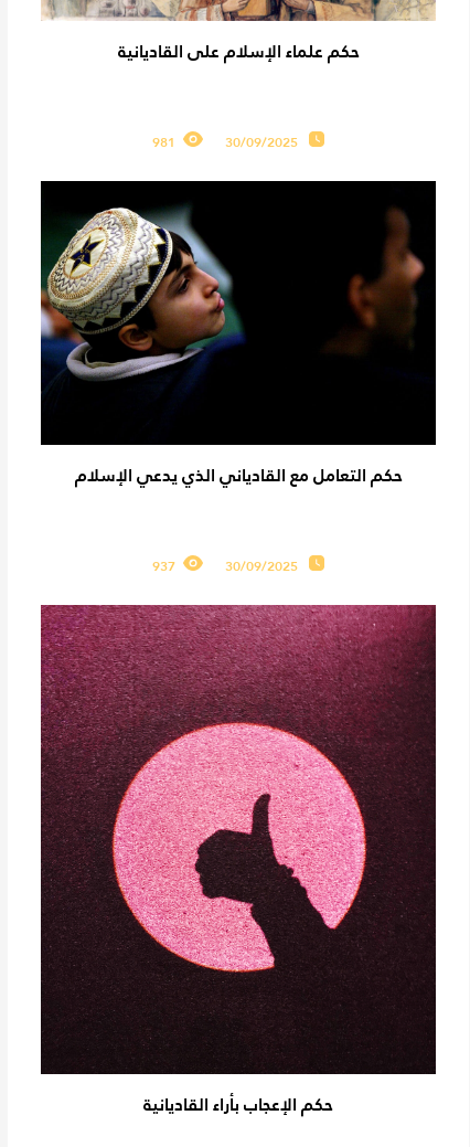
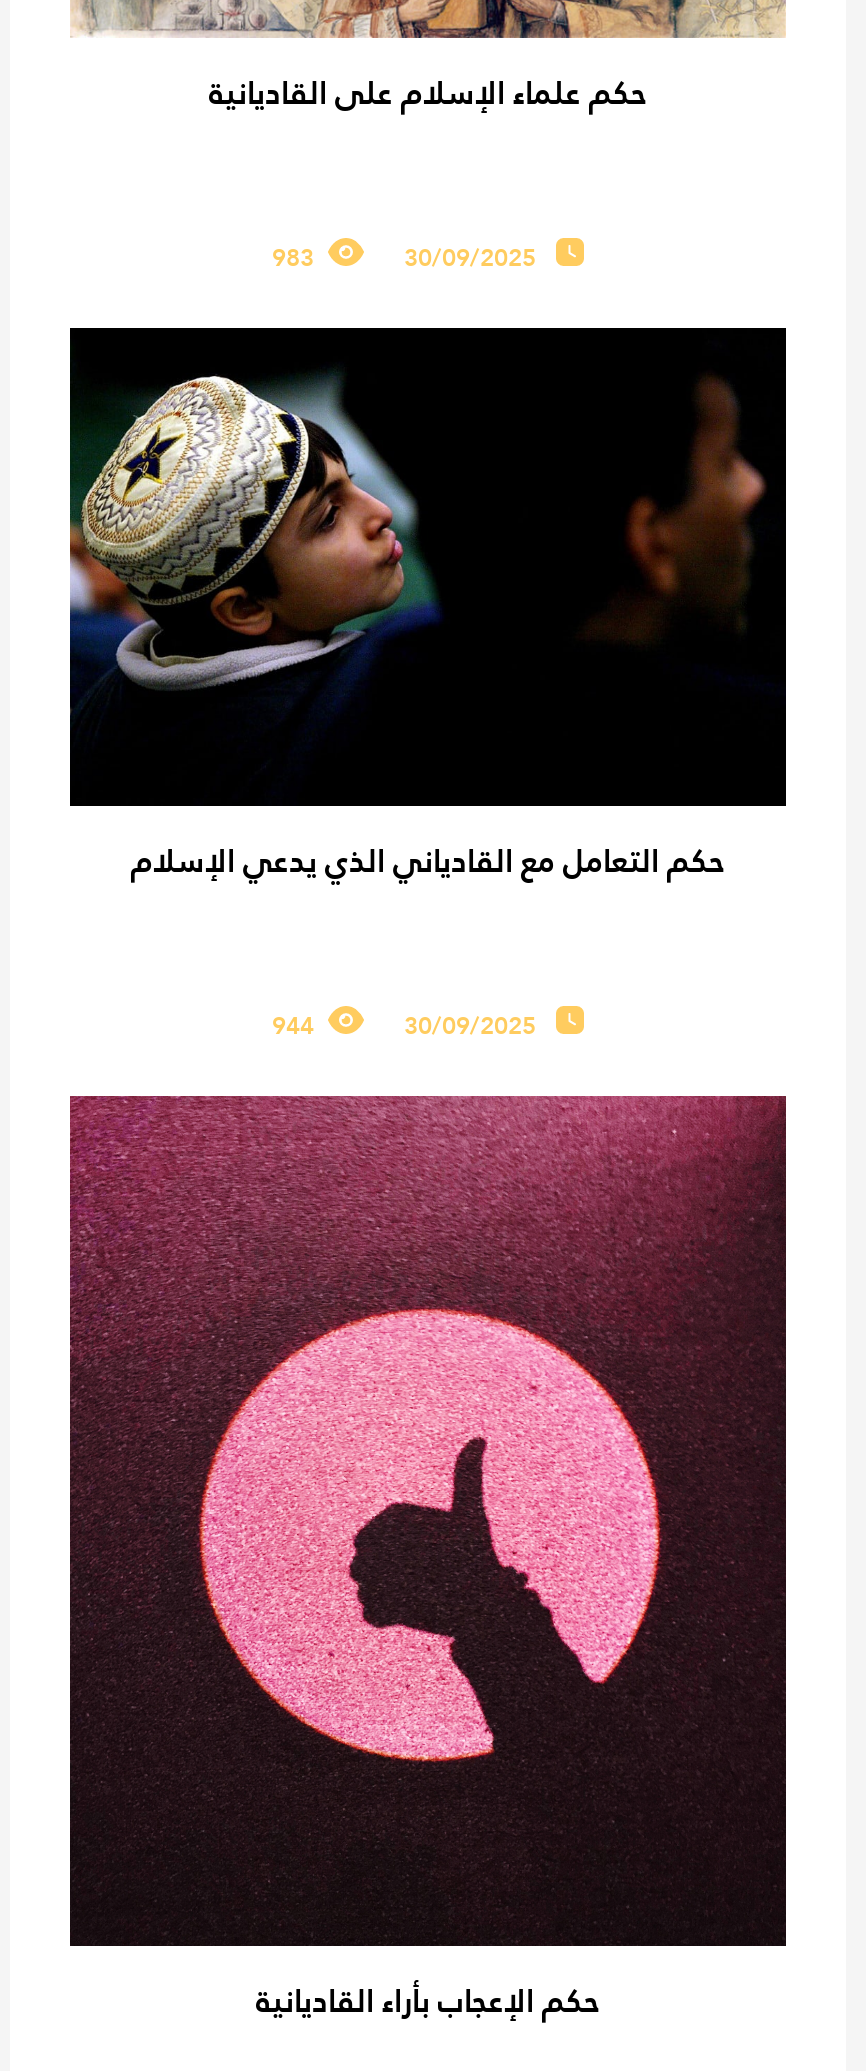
- 981
+ 983

- 937
+ 944
